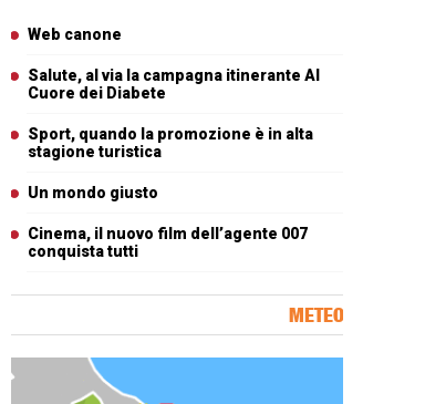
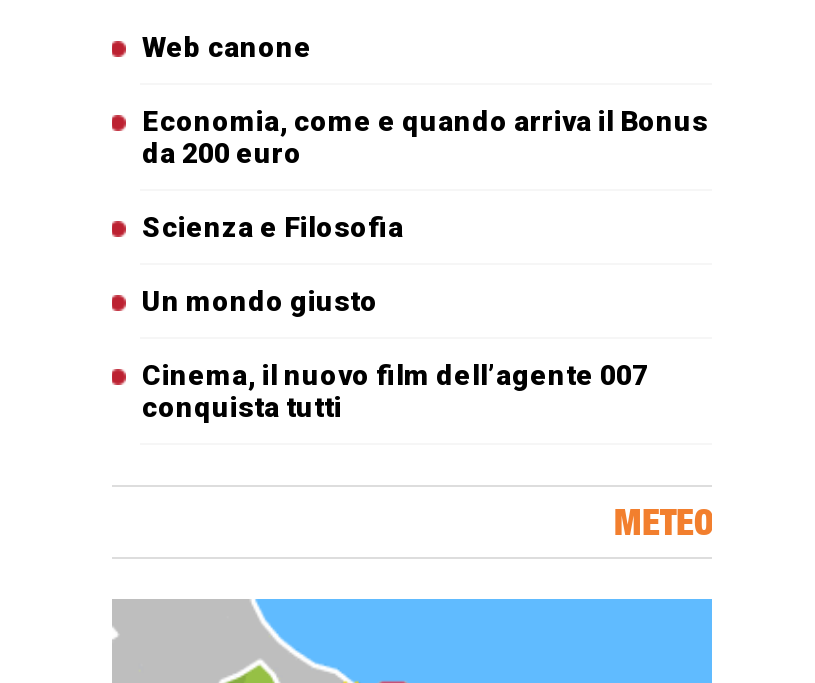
- Salute, al via la campagna itinerante Al
- Cuore dei Diabete
+ Economia, come e quando arriva il Bonus
+ da 200 euro

- Sport, quando la promozione è in alta
- stagione turistica
+ Scienza e Filosofia
